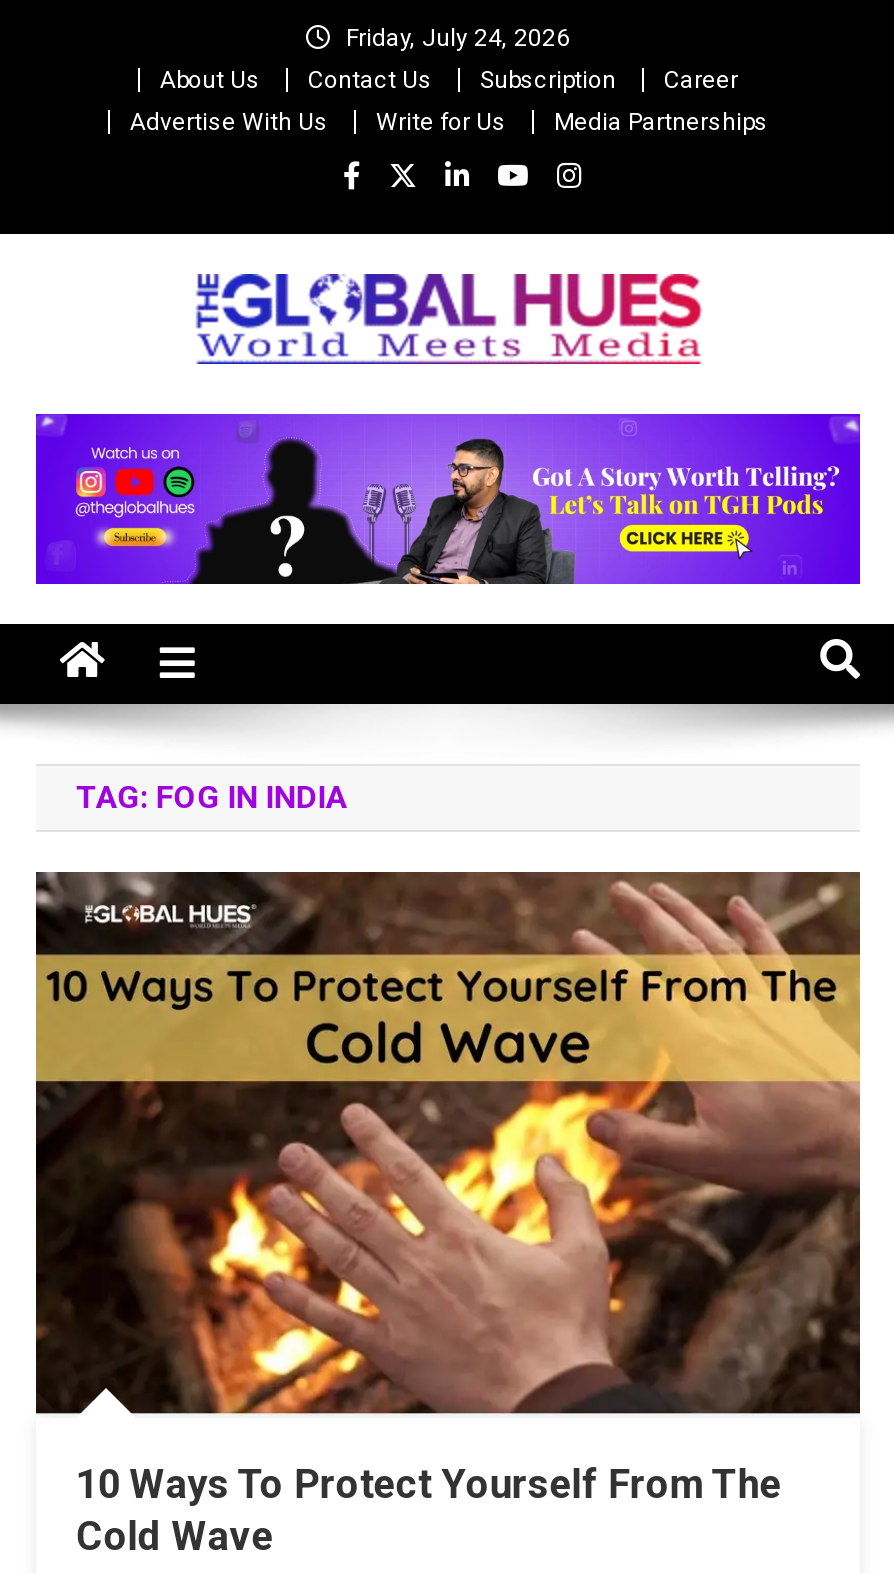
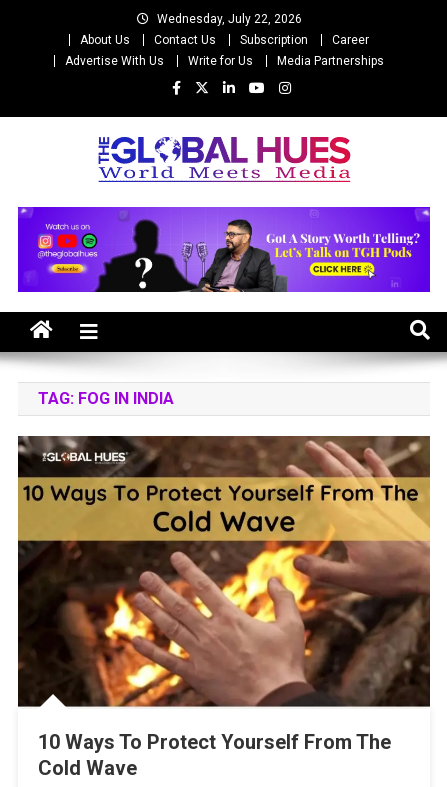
- Friday, July 24, 2026
+ Wednesday, July 22, 2026
